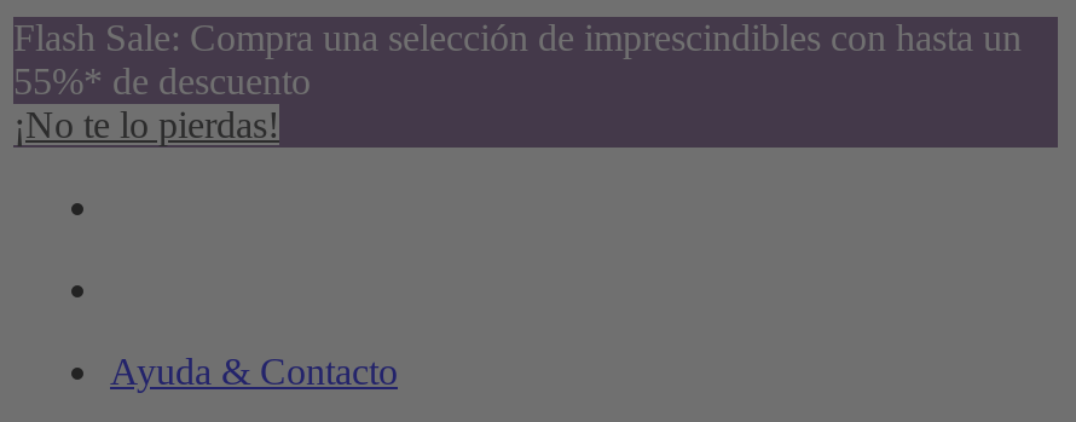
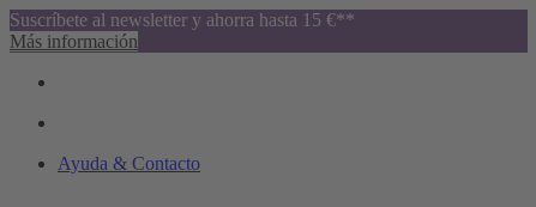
- Flash Sale: Compra una selección de imprescindibles con hasta un
- 55%* de descuento
- ¡No te lo pierdas!
+ Suscríbete al newsletter y ahorra hasta 15 €**
+ Más información
